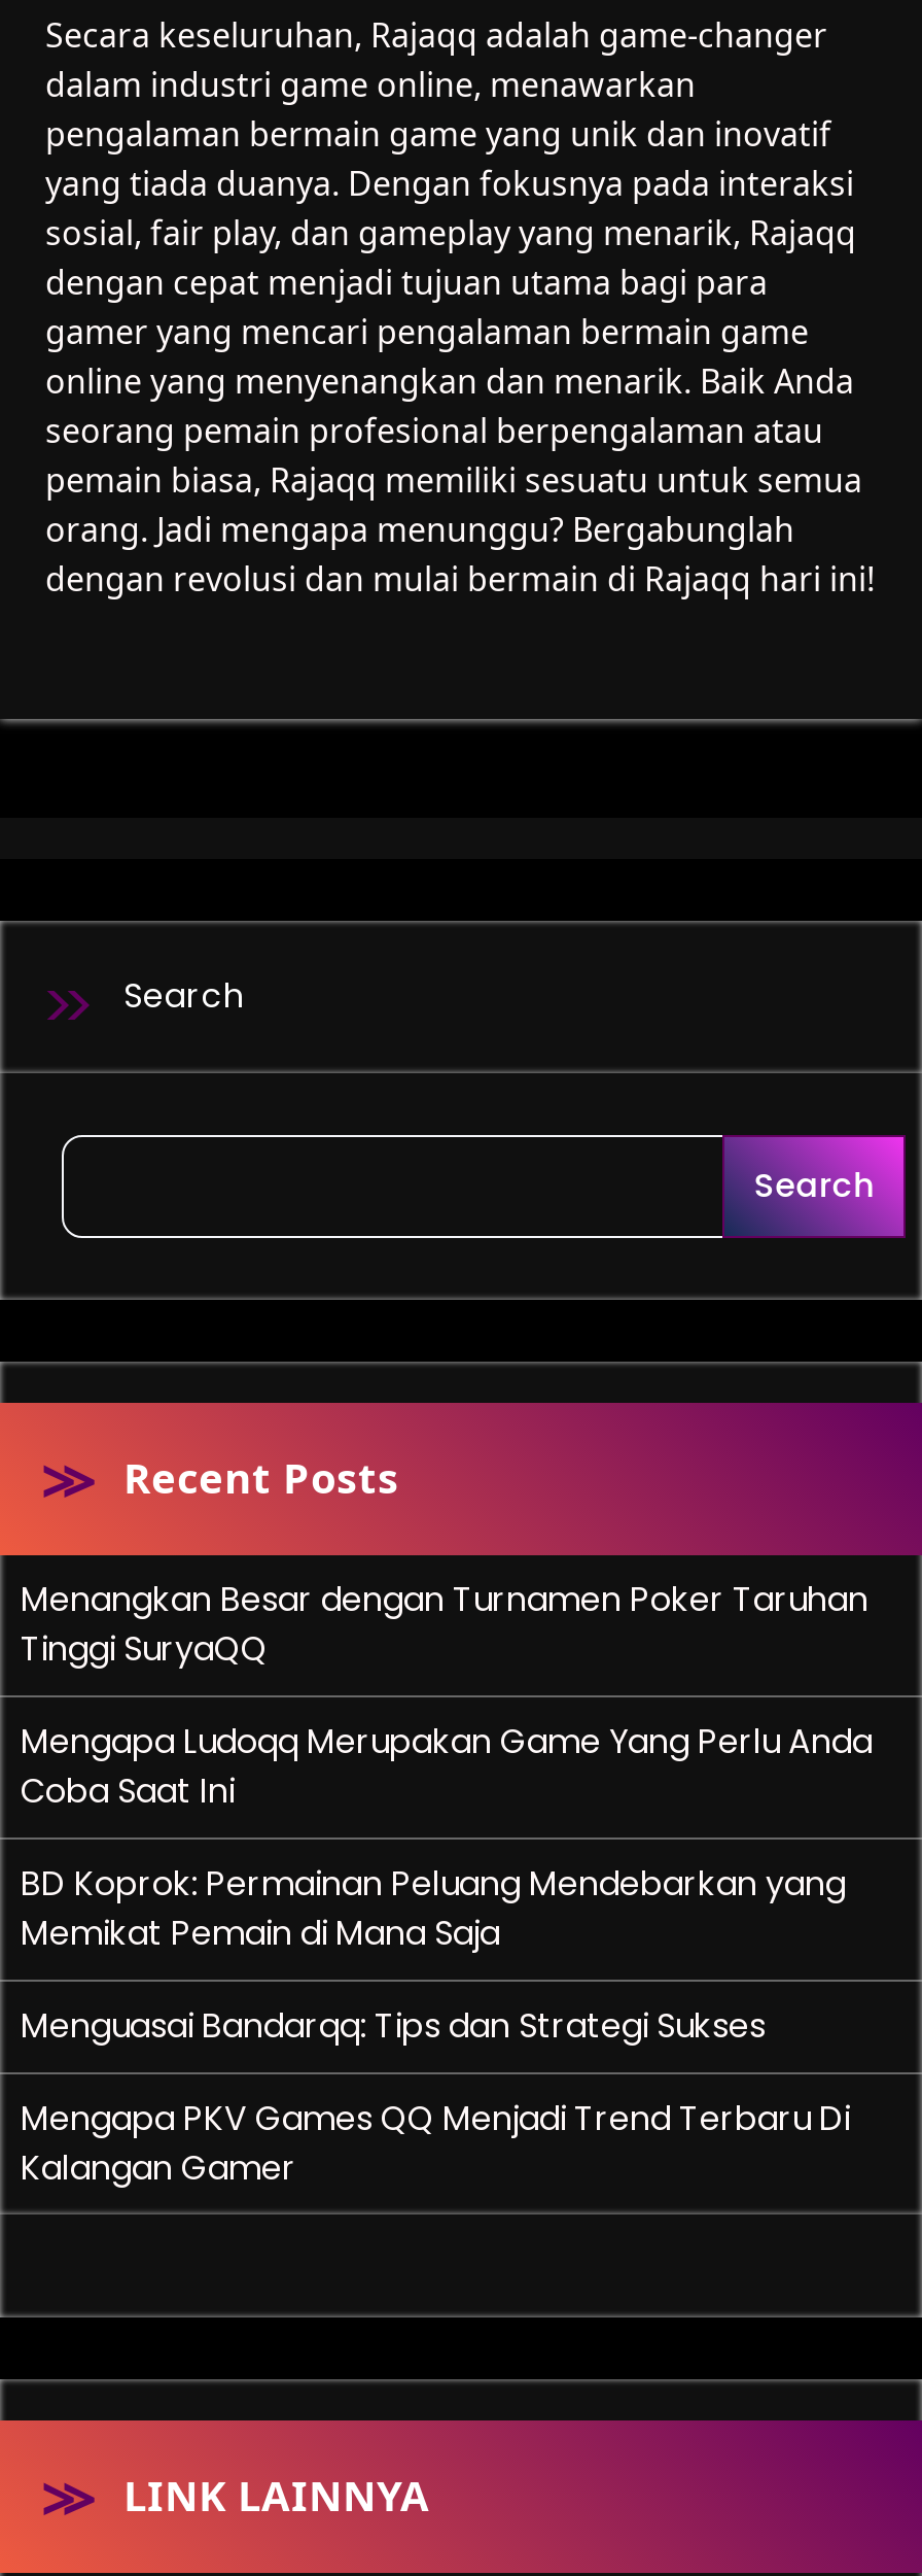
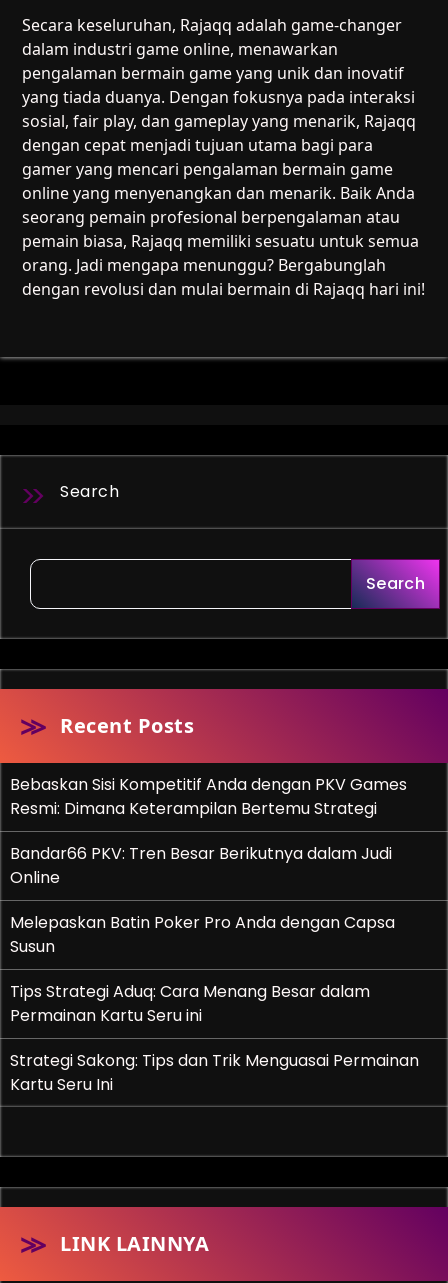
- Menangkan Besar dengan Turnamen Poker Taruhan
- Tinggi SuryaQQ
+ Bebaskan Sisi Kompetitif Anda dengan PKV Games
+ Resmi: Dimana Keterampilan Bertemu Strategi

- Mengapa Ludoqq Merupakan Game Yang Perlu Anda
- Coba Saat Ini
+ Bandar66 PKV: Tren Besar Berikutnya dalam Judi
+ Online

- BD Koprok: Permainan Peluang Mendebarkan yang
- Memikat Pemain di Mana Saja
+ Melepaskan Batin Poker Pro Anda dengan Capsa
+ Susun

- Menguasai Bandarqq: Tips dan Strategi Sukses
+ Tips Strategi Aduq: Cara Menang Besar dalam
+ Permainan Kartu Seru ini

- Mengapa PKV Games QQ Menjadi Trend Terbaru Di
- Kalangan Gamer
+ Strategi Sakong: Tips dan Trik Menguasai Permainan
+ Kartu Seru Ini
